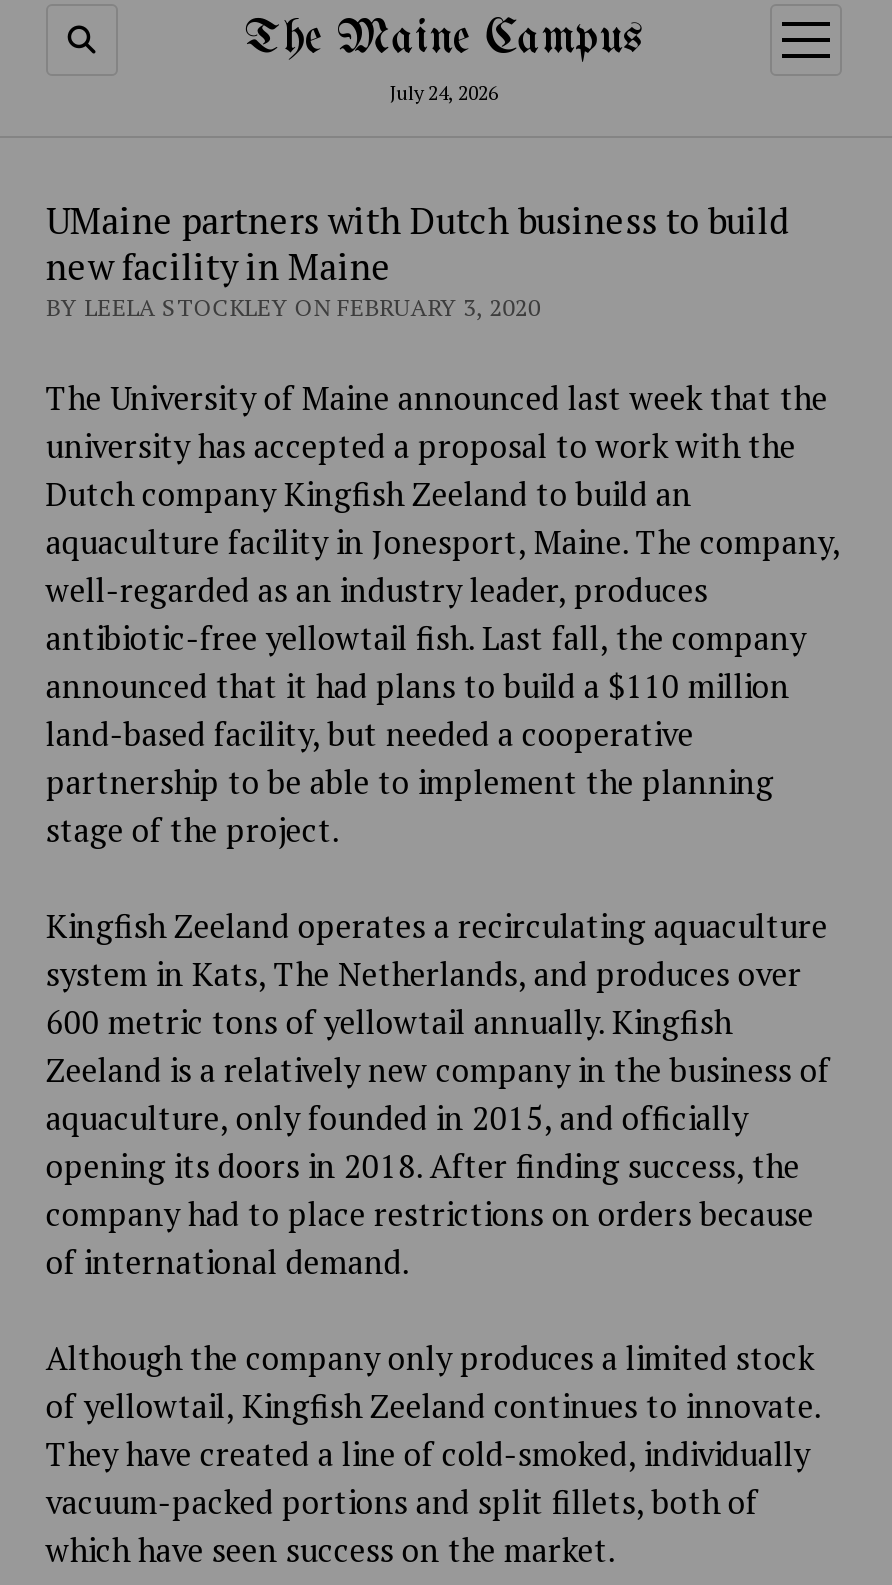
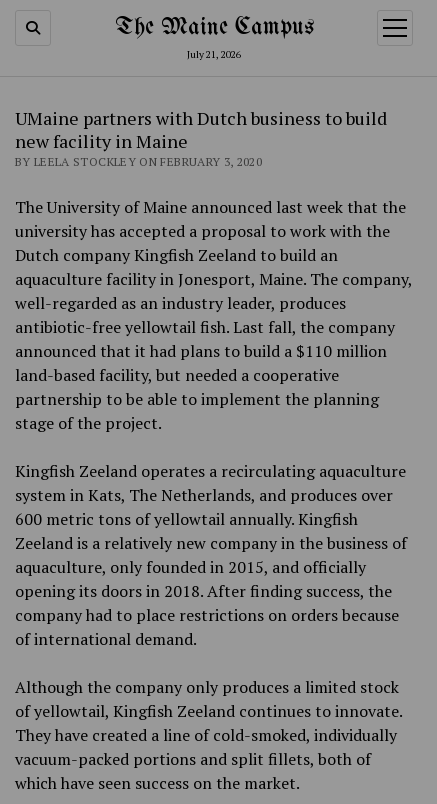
- July 24, 2026
+ July 21, 2026
